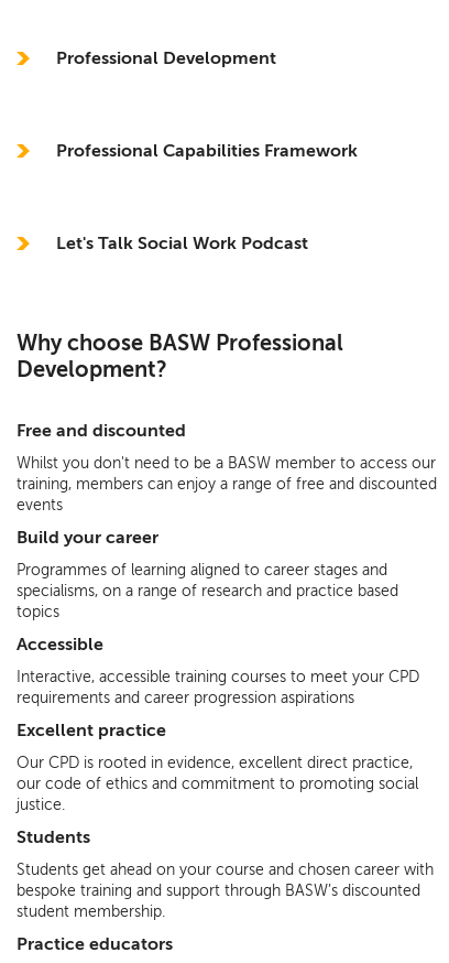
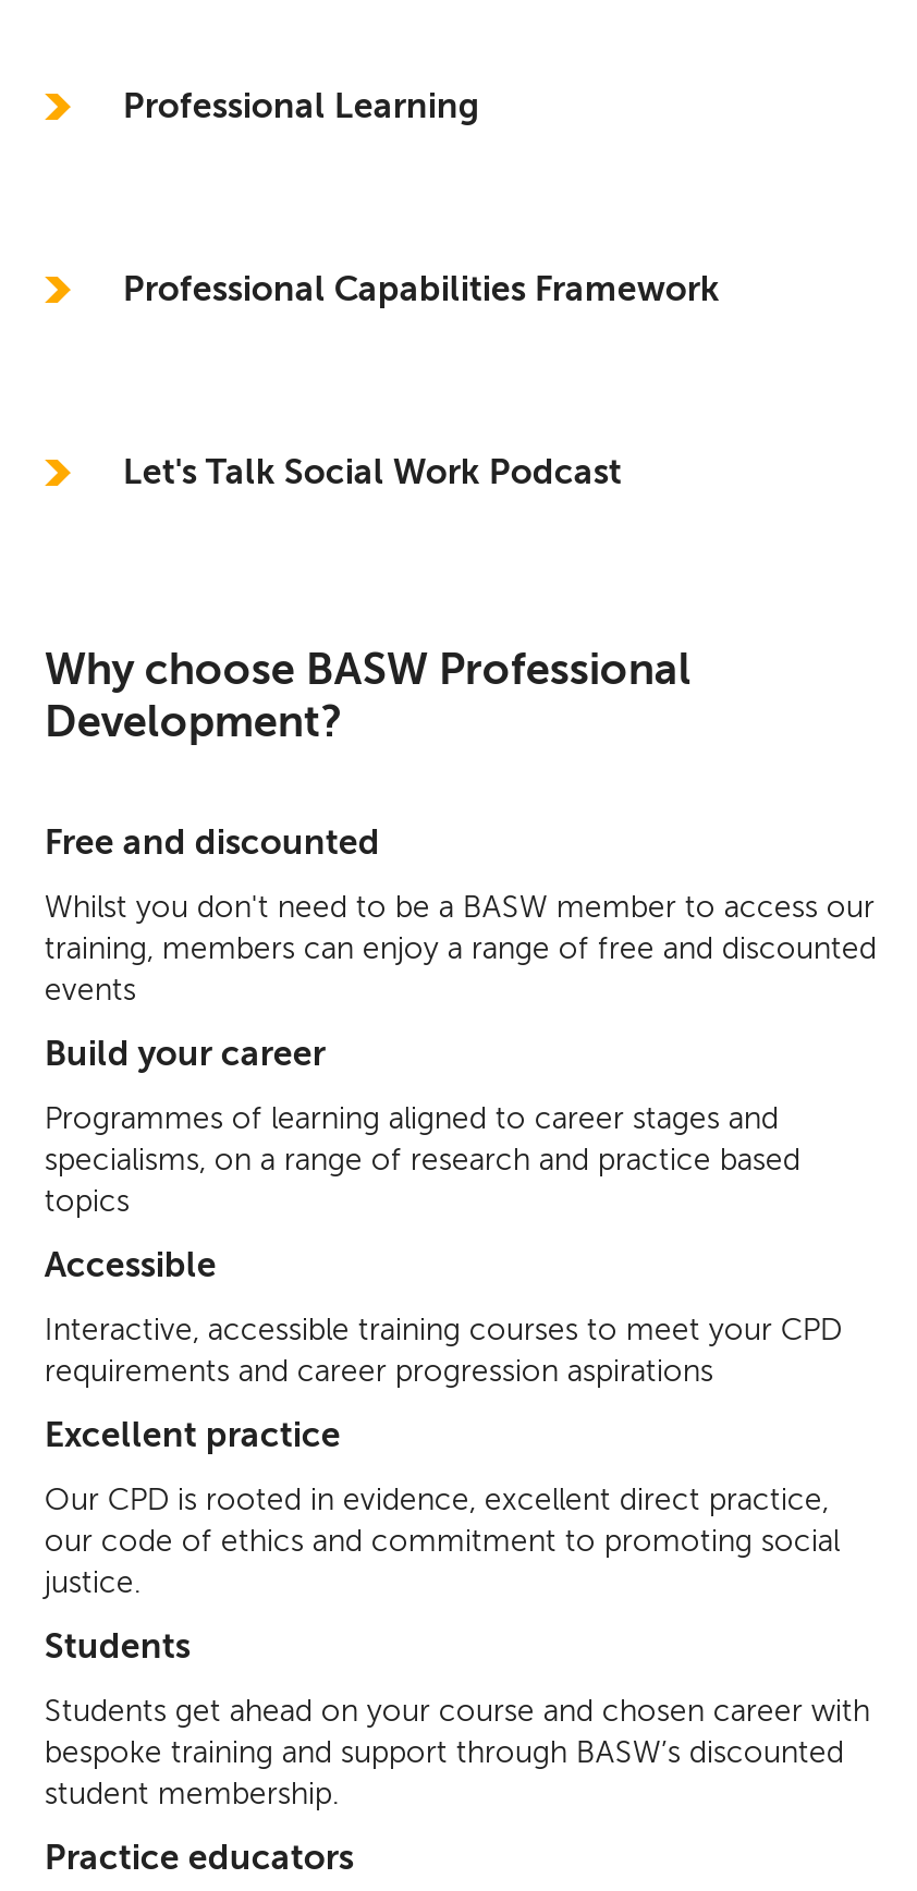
- Professional Development
+ Professional Learning
